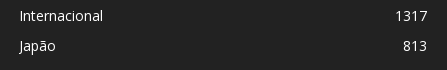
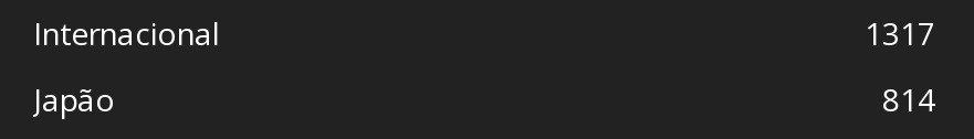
- 813
+ 814
